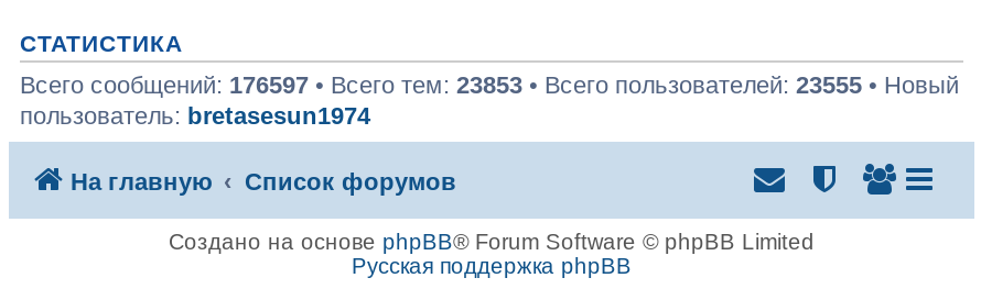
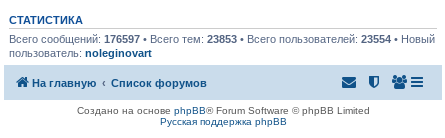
- Всего сообщений: 176597 • Всего тем: 23853 • Всего пользователей: 23555 • Новый
+ Всего сообщений: 176597 • Всего тем: 23853 • Всего пользователей: 23554 • Новый

- пользователь: bretasesun1974
+ пользователь: noleginovart
